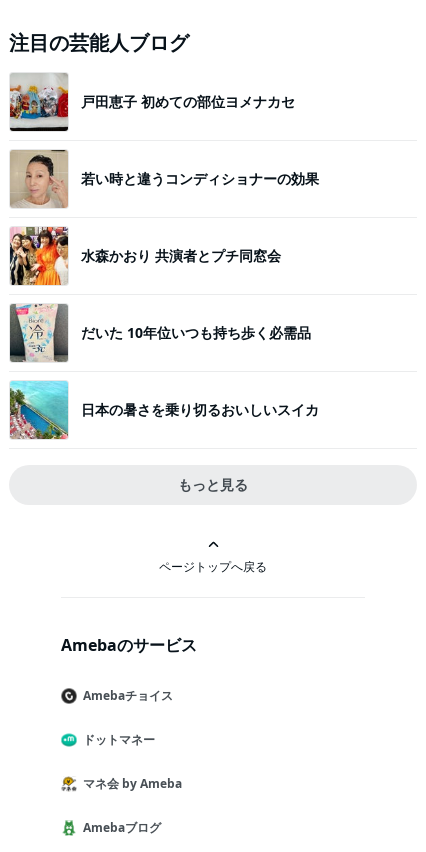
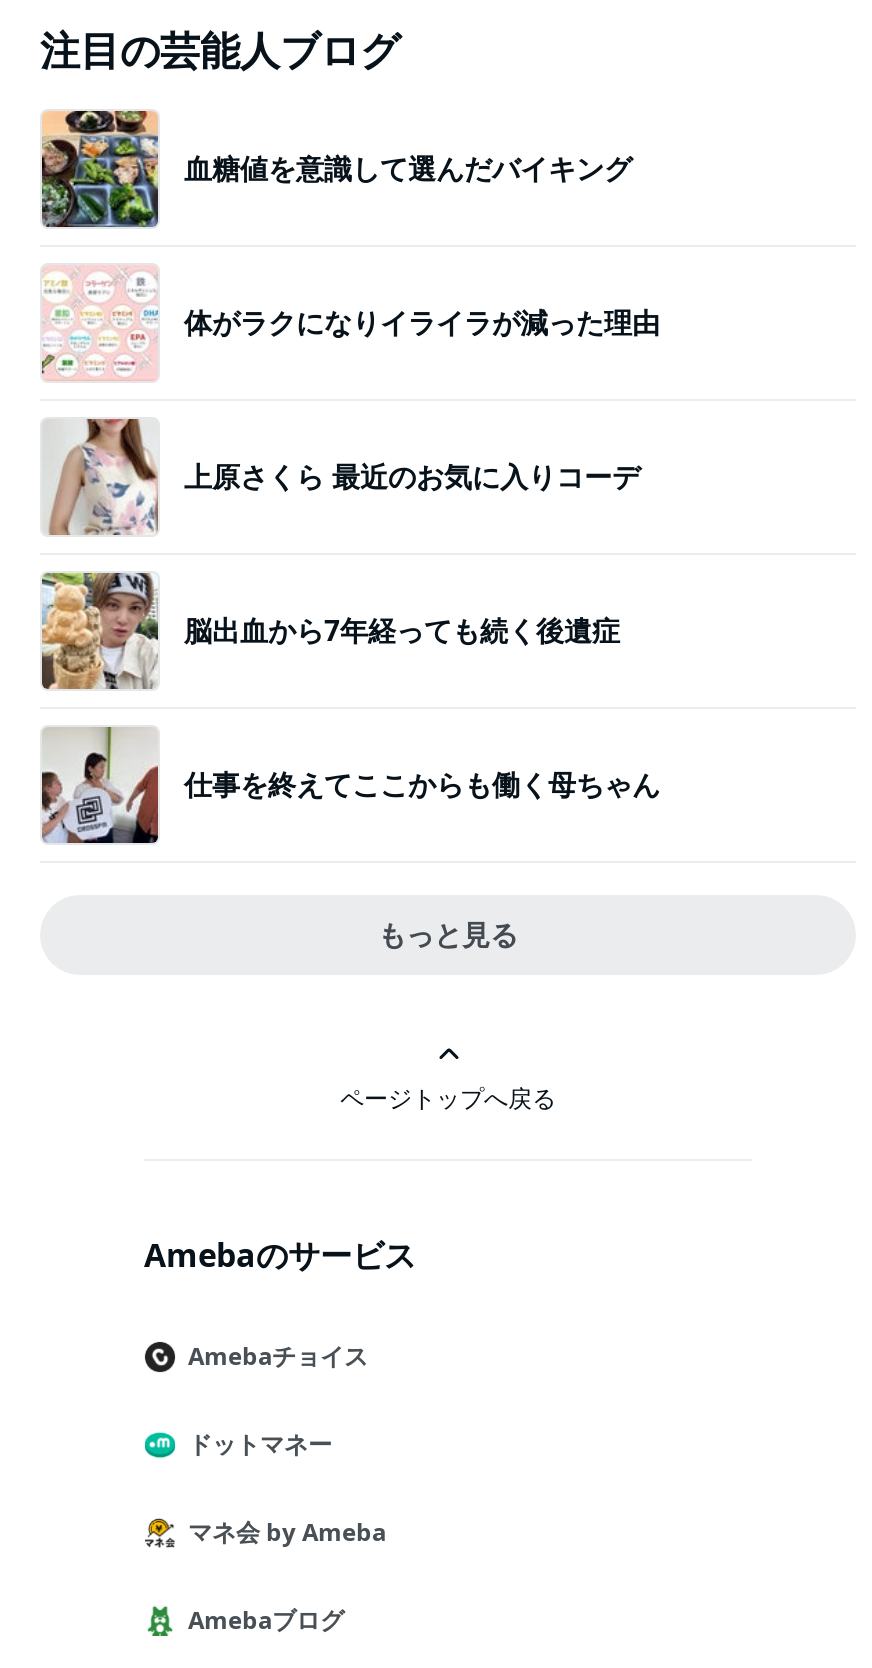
- [image]
- 戸田恵子 初めての部位ヨメナカセ
+ [image]
+ 血糖値を意識して選んだバイキング

- [image]
- 若い時と違うコンディショナーの効果
+ [image]
+ 体がラクになりイライラが減った理由

- [image]
- 水森かおり 共演者とプチ同窓会
+ [image]
+ 上原さくら 最近のお気に入りコーデ

- [image]
- だいた 10年位いつも持ち歩く必需品
+ [image]
+ 脳出血から7年経っても続く後遺症

- [image]
- 日本の暑さを乗り切るおいしいスイカ
+ [image]
+ 仕事を終えてここからも働く母ちゃん
